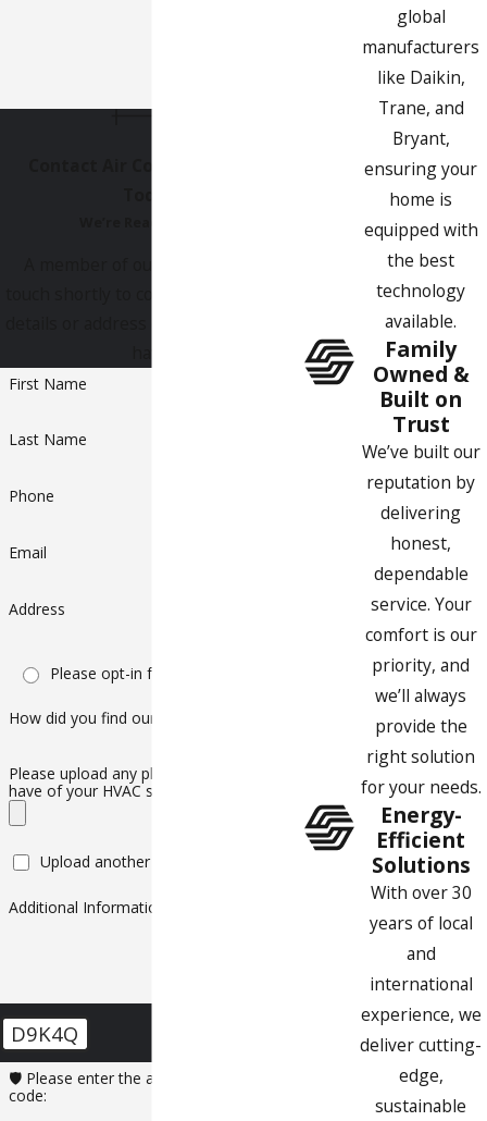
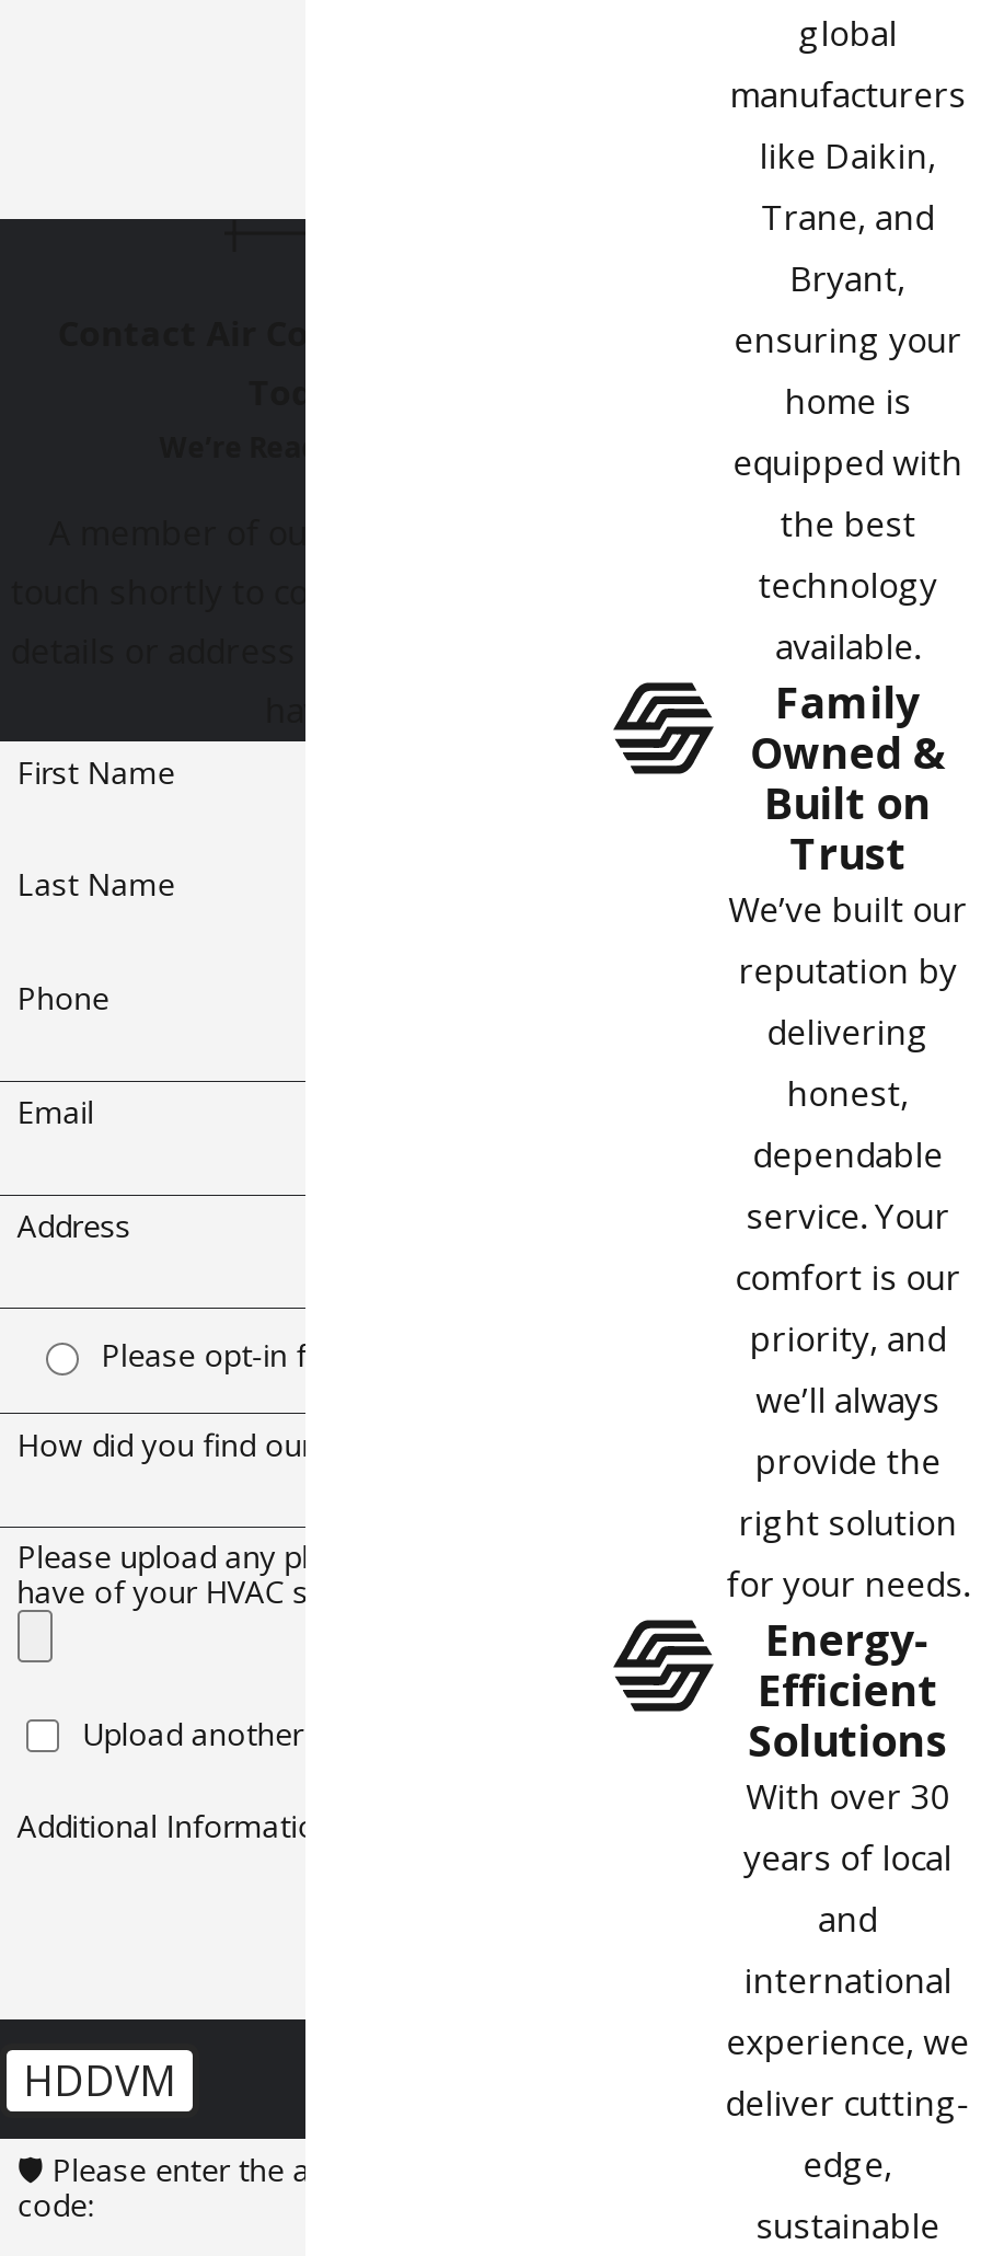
- D9K4Q
+ HDDVM
